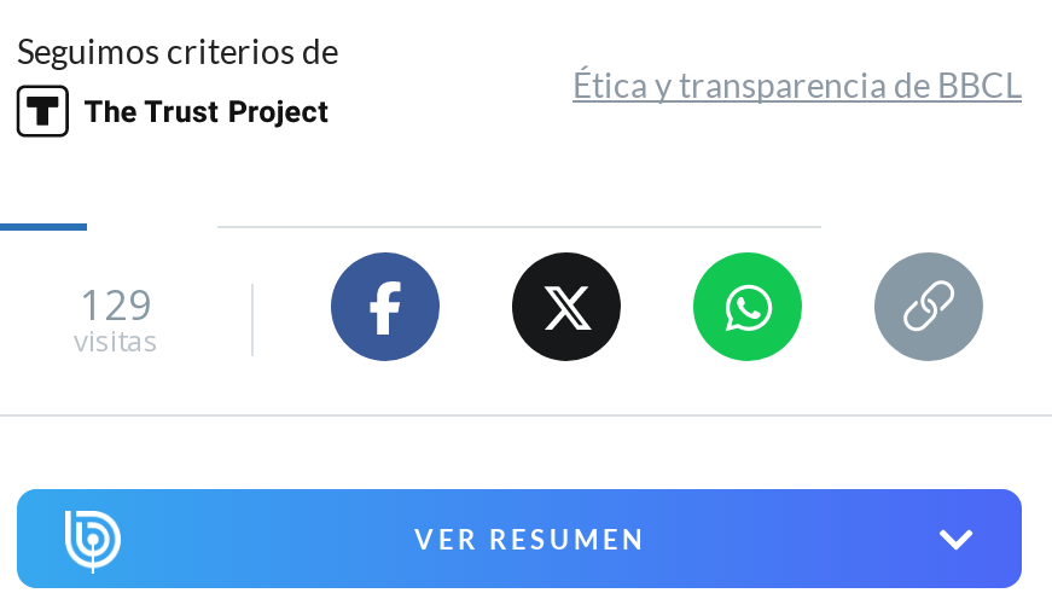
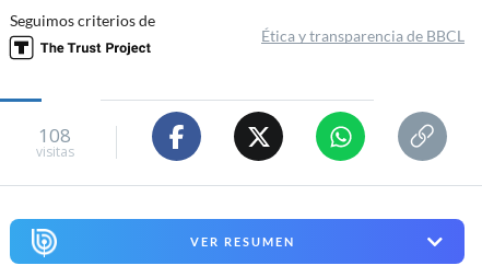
- 129
+ 108
